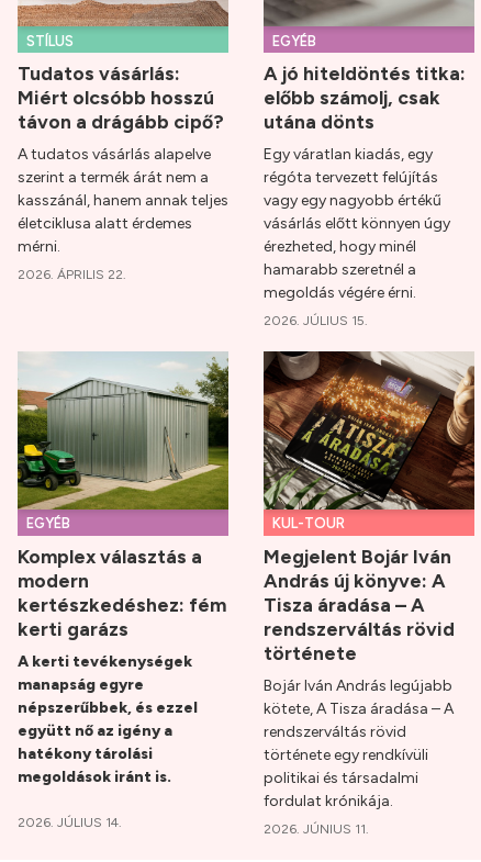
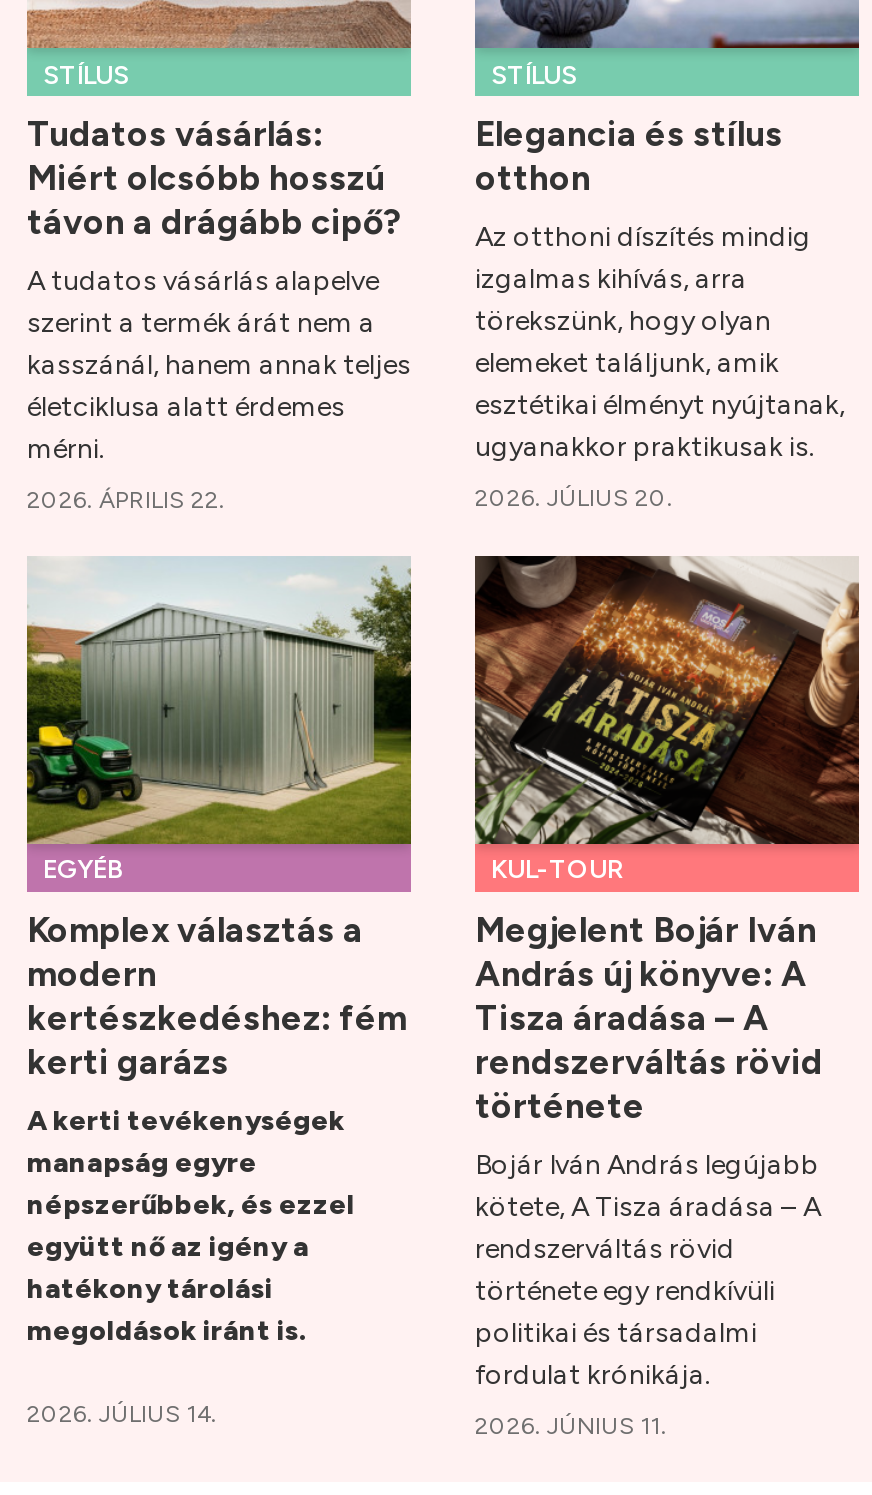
- EGYÉB
+ STÍLUS

- A jó hiteldöntés titka:
- előbb számolj, csak
- utána dönts
+ Elegancia és stílus
+ otthon

- Egy váratlan kiadás, egy
- régóta tervezett felújítás
- vagy egy nagyobb értékű
- vásárlás előtt könnyen úgy
- érezheted, hogy minél
- hamarabb szeretnél a
- megoldás végére érni.
+ Az otthoni díszítés mindig
+ izgalmas kihívás, arra
+ törekszünk, hogy olyan
+ elemeket találjunk, amik
+ esztétikai élményt nyújtanak,
+ ugyanakkor praktikusak is.

- 2026. JÚLIUS 15.
+ 2026. JÚLIUS 20.
